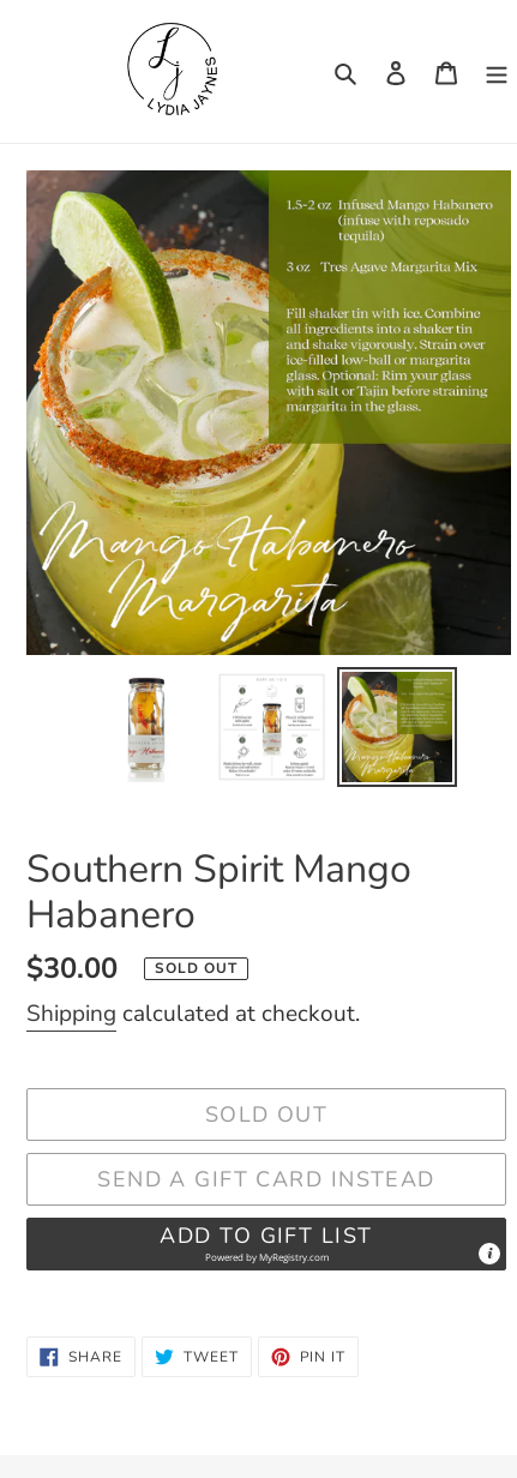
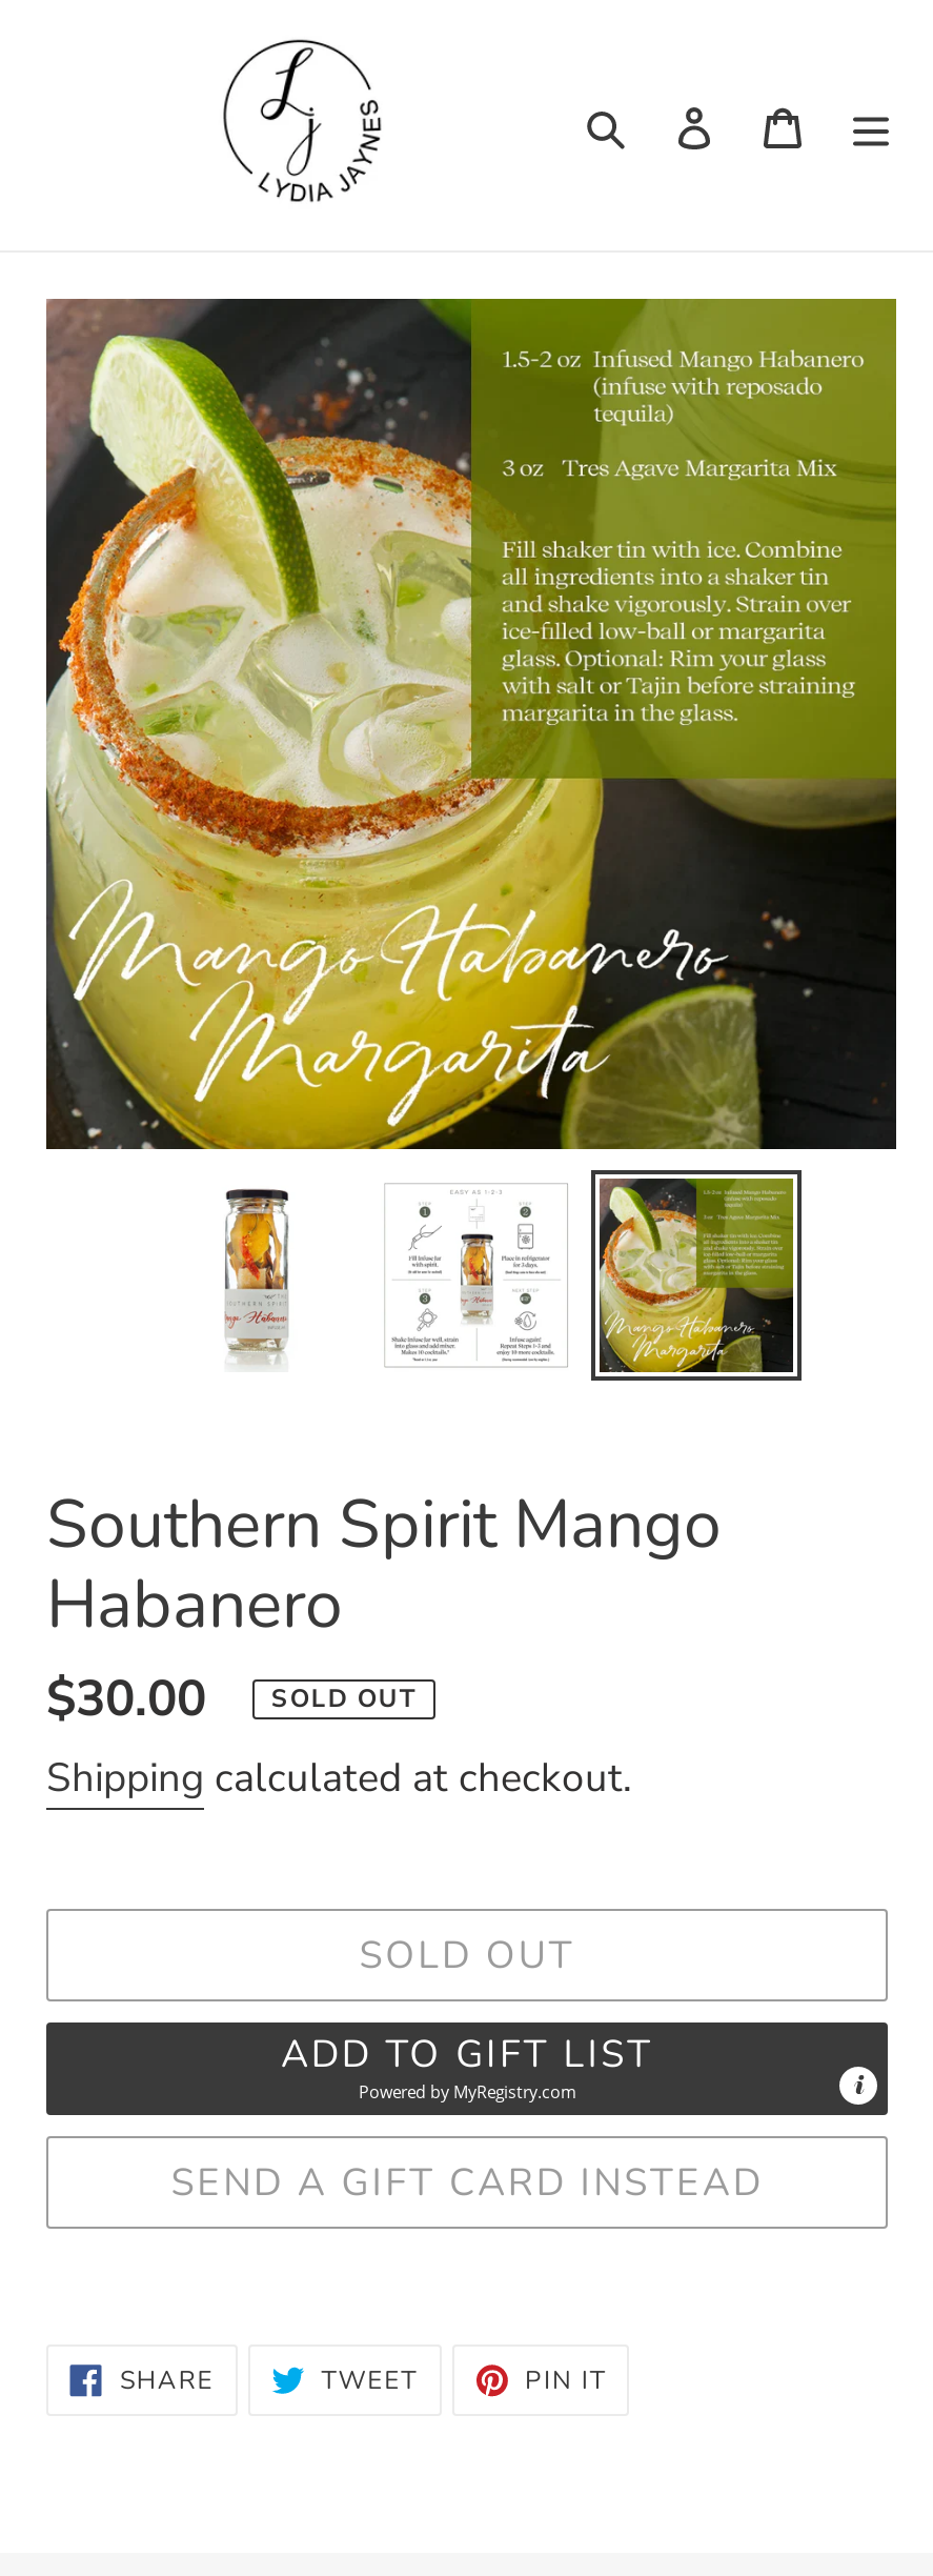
moved down: SEND A GIFT CARD INSTEAD

moved up: ADD TO GIFT LIST | Powered by MyRegistry.com
